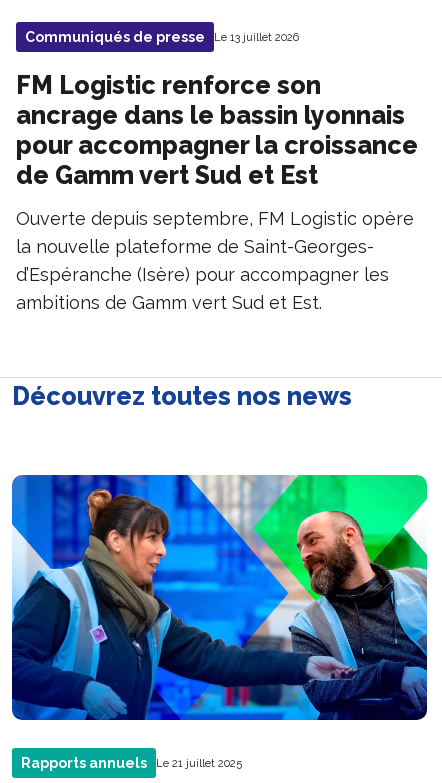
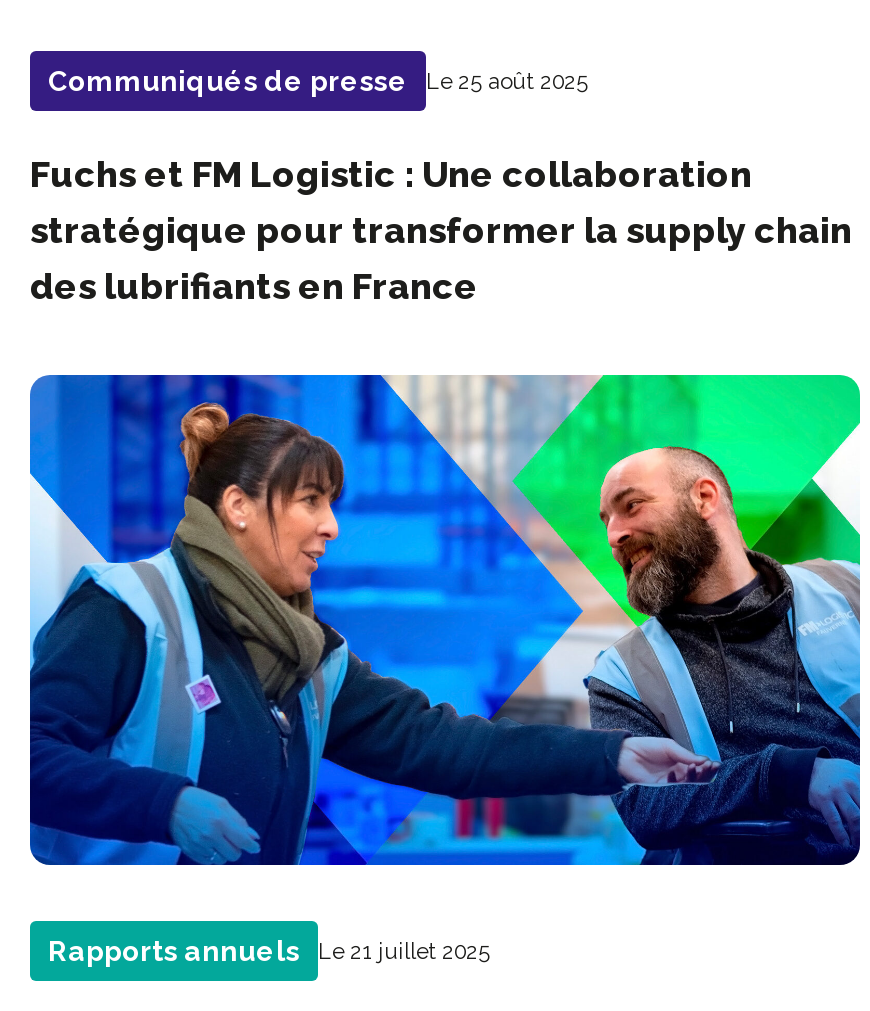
- Le 13 juillet 2026
- FM Logistic renforce son
- ancrage dans le bassin lyonnais
- pour accompagner la croissance
- de Gamm vert Sud et Est
- Ouverte depuis septembre, FM Logistic opère
- la nouvelle plateforme de Saint-Georges-
- d’Espéranche (Isère) pour accompagner les
- ambitions de Gamm vert Sud et Est.
- Découvrez toutes nos news
+ Le 25 août 2025
+ Fuchs et FM Logistic : Une collaboration
+ stratégique pour transformer la supply chain
+ des lubrifiants en France
